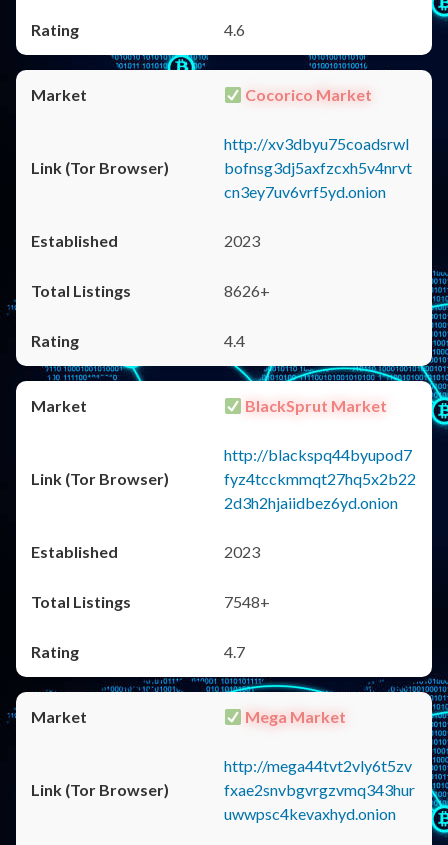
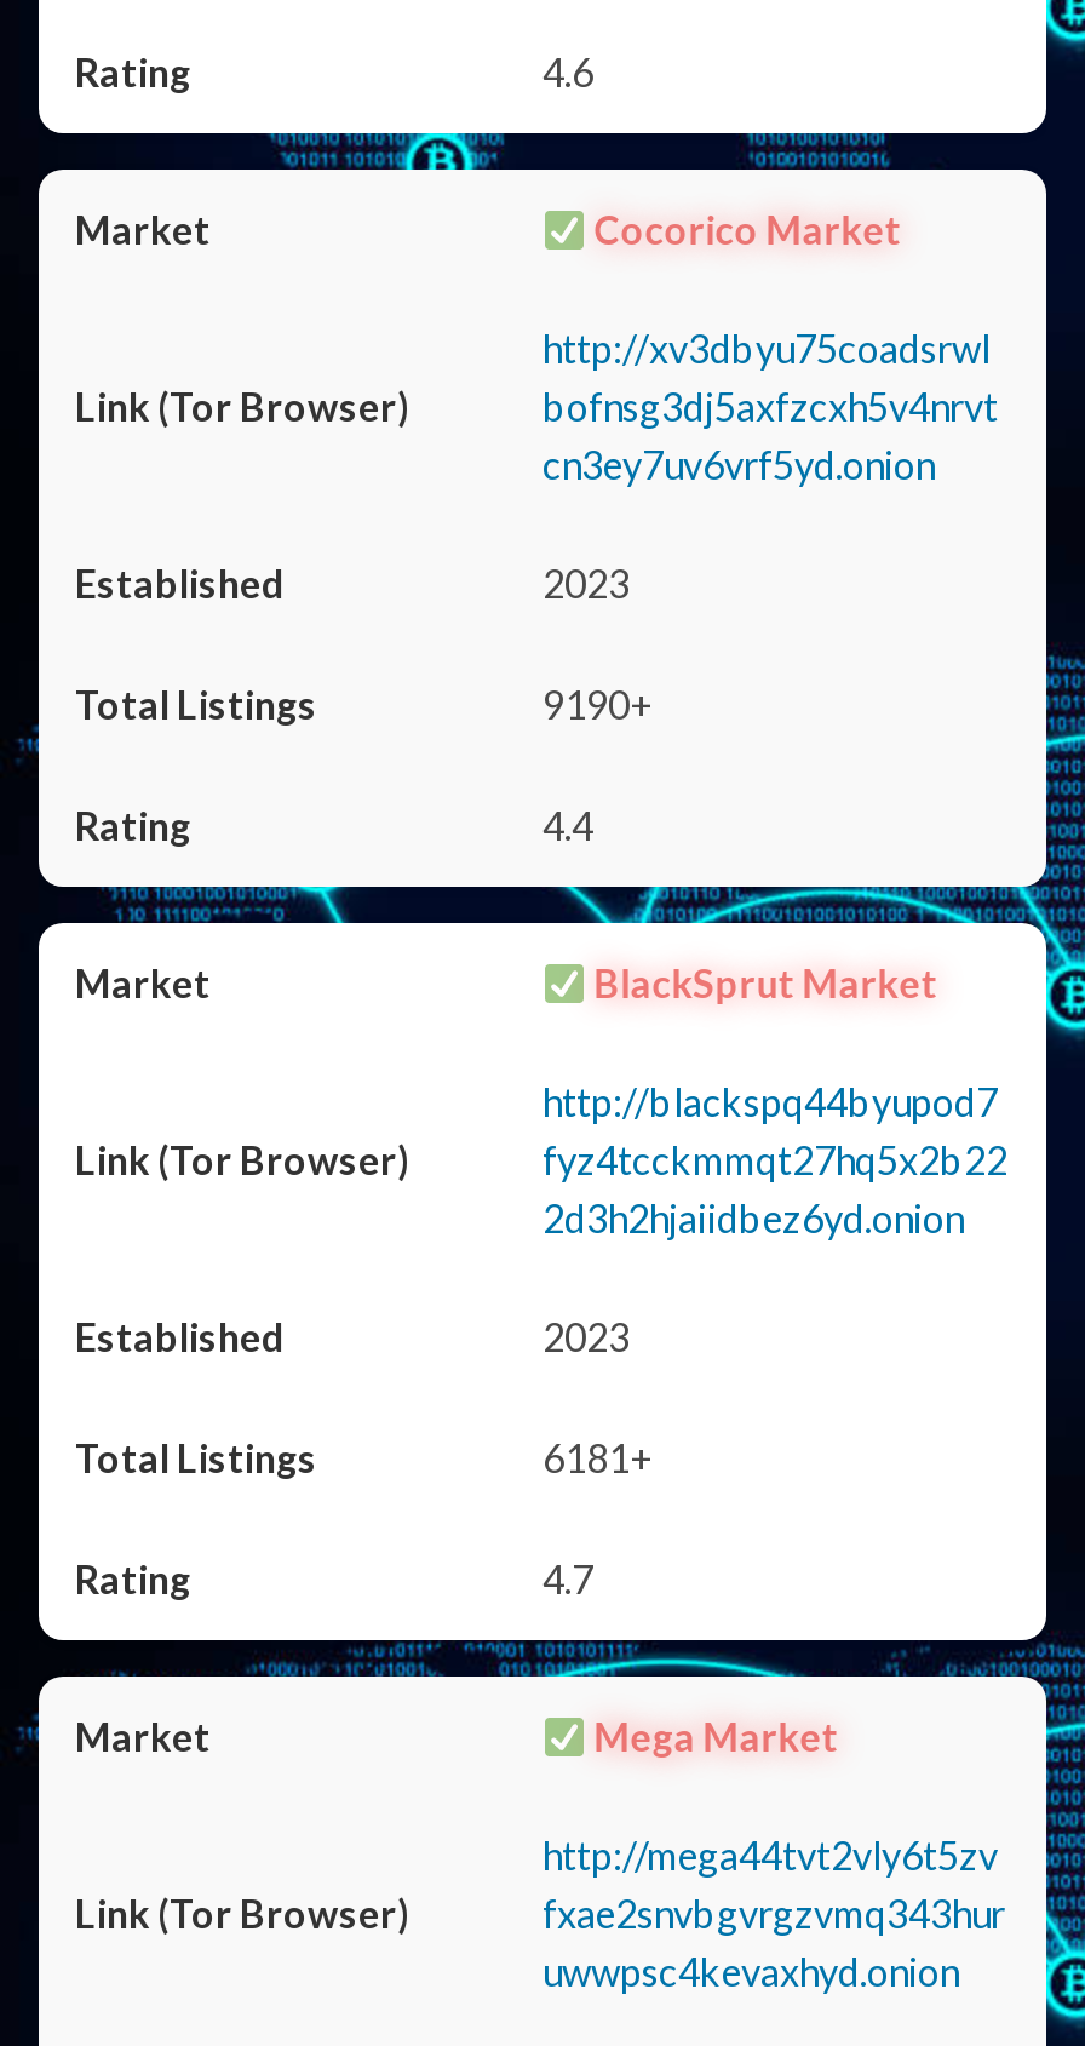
- 8626+
+ 9190+

- 7548+
+ 6181+
